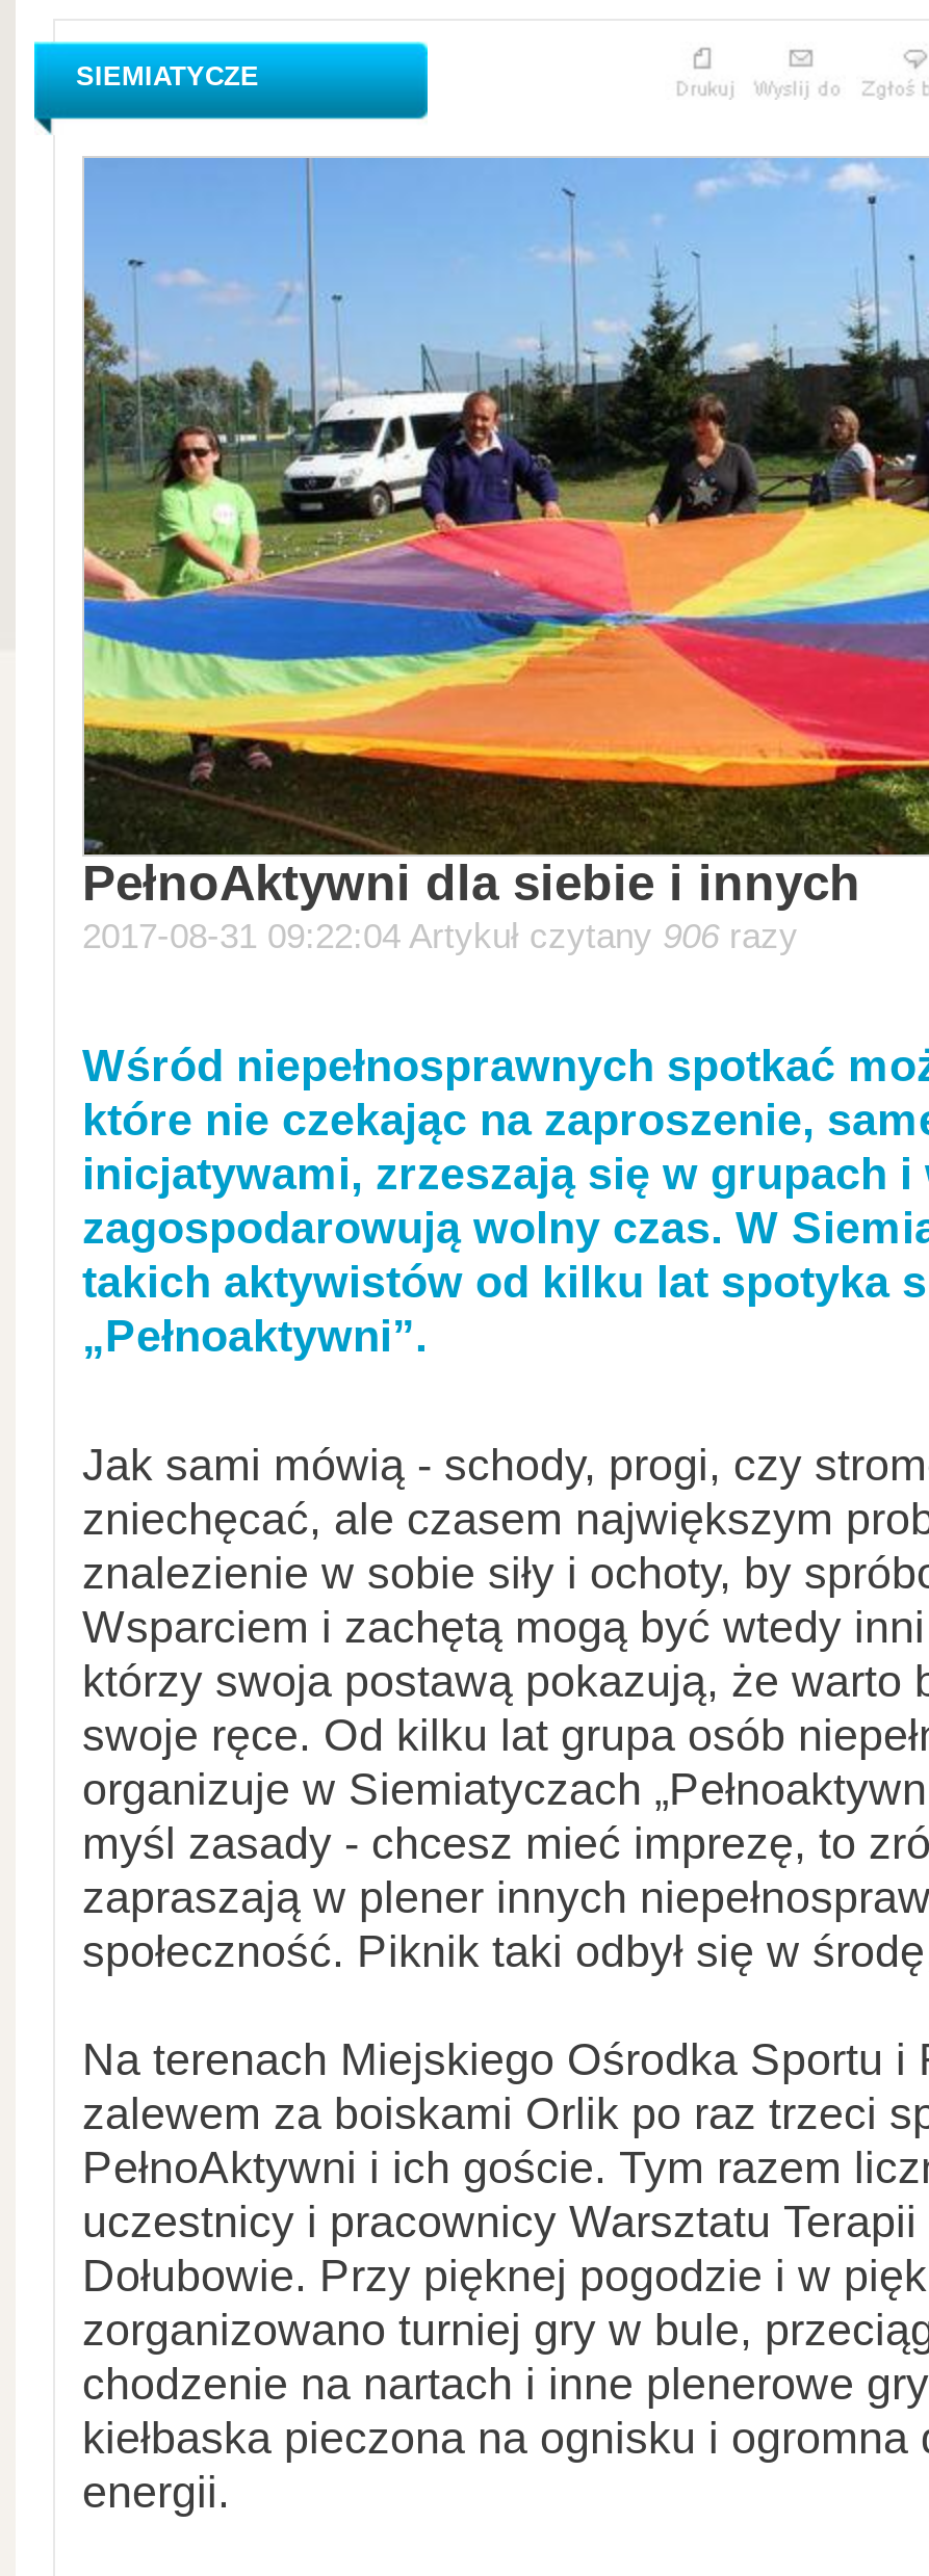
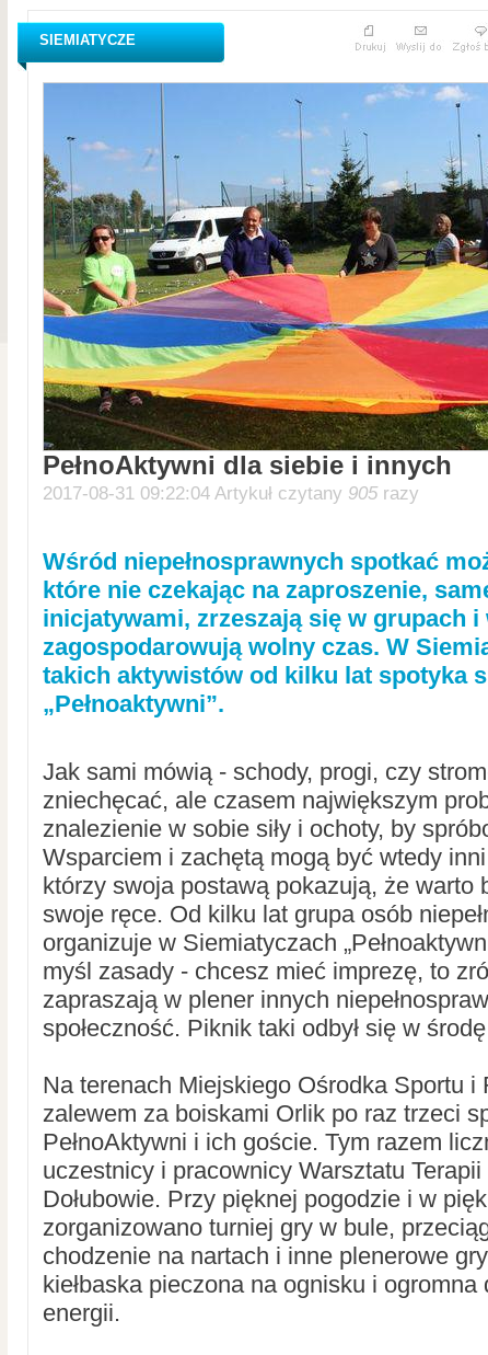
- 2017-08-31 09:22:04 Artykuł czytany 906 razy
+ 2017-08-31 09:22:04 Artykuł czytany 905 razy
